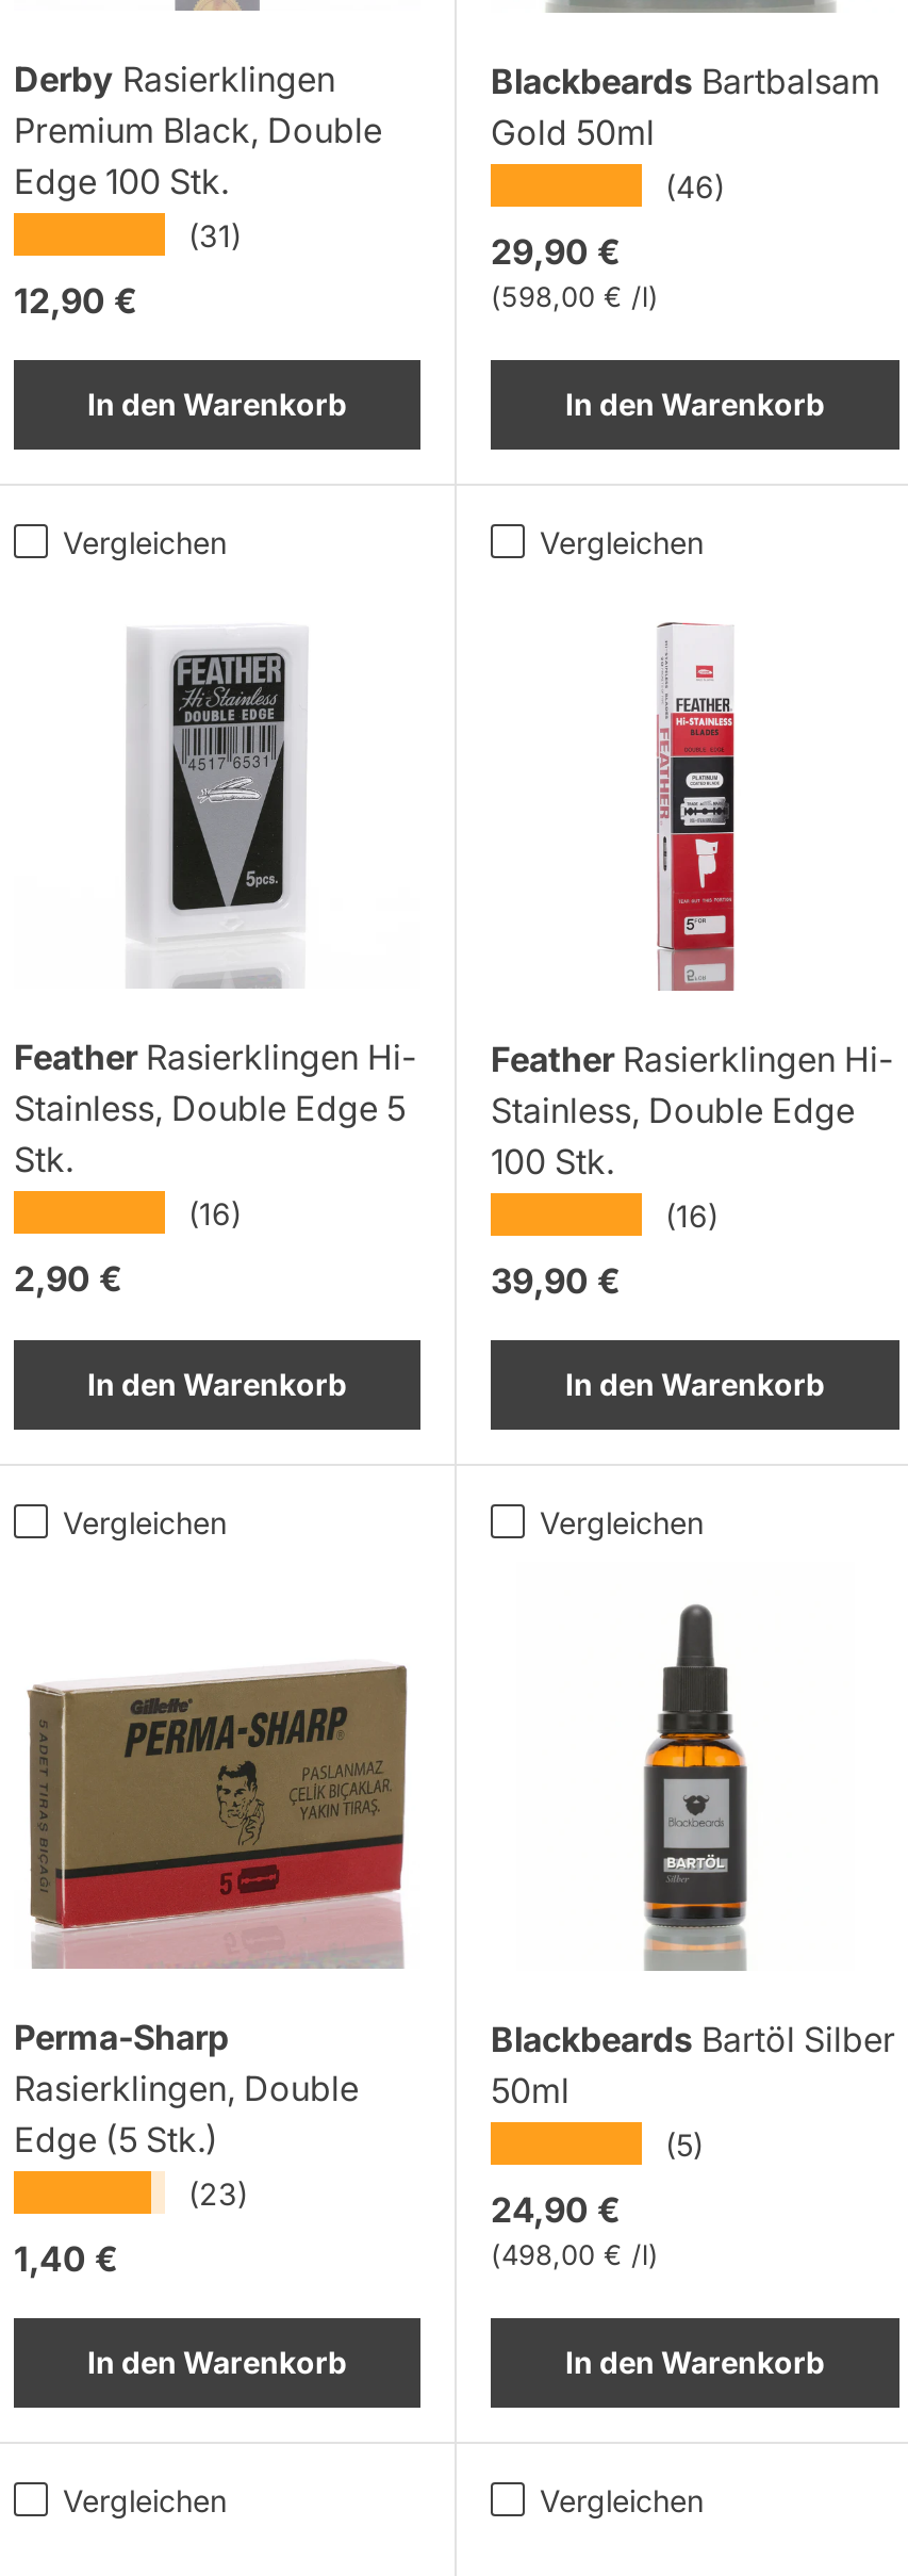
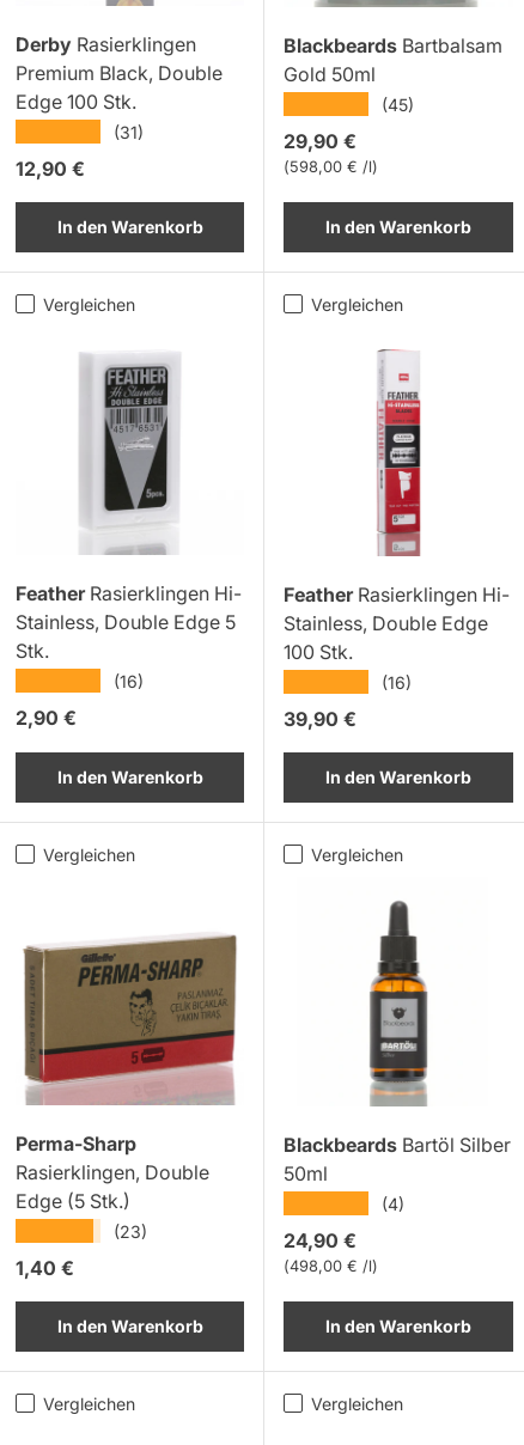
- (46)
+ (45)

- (5)
+ (4)
